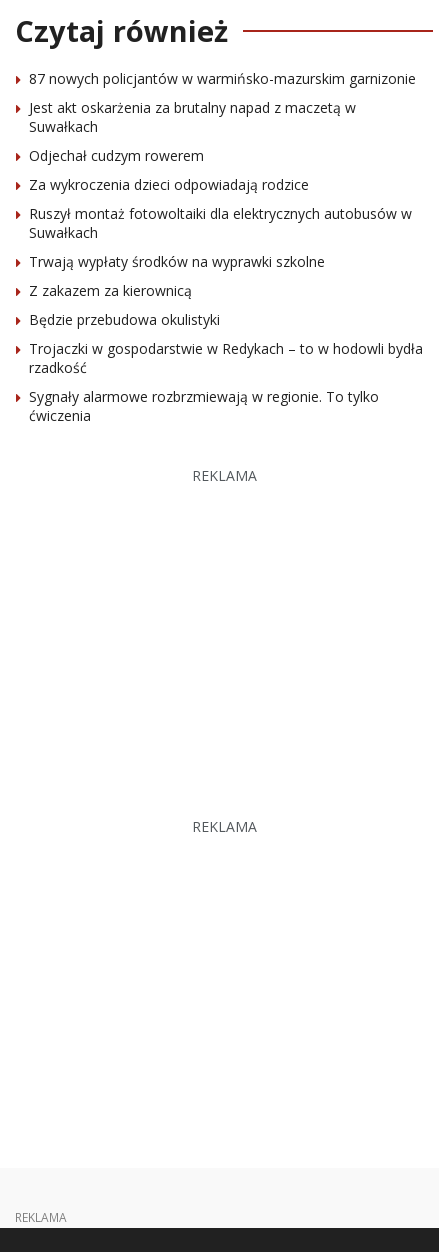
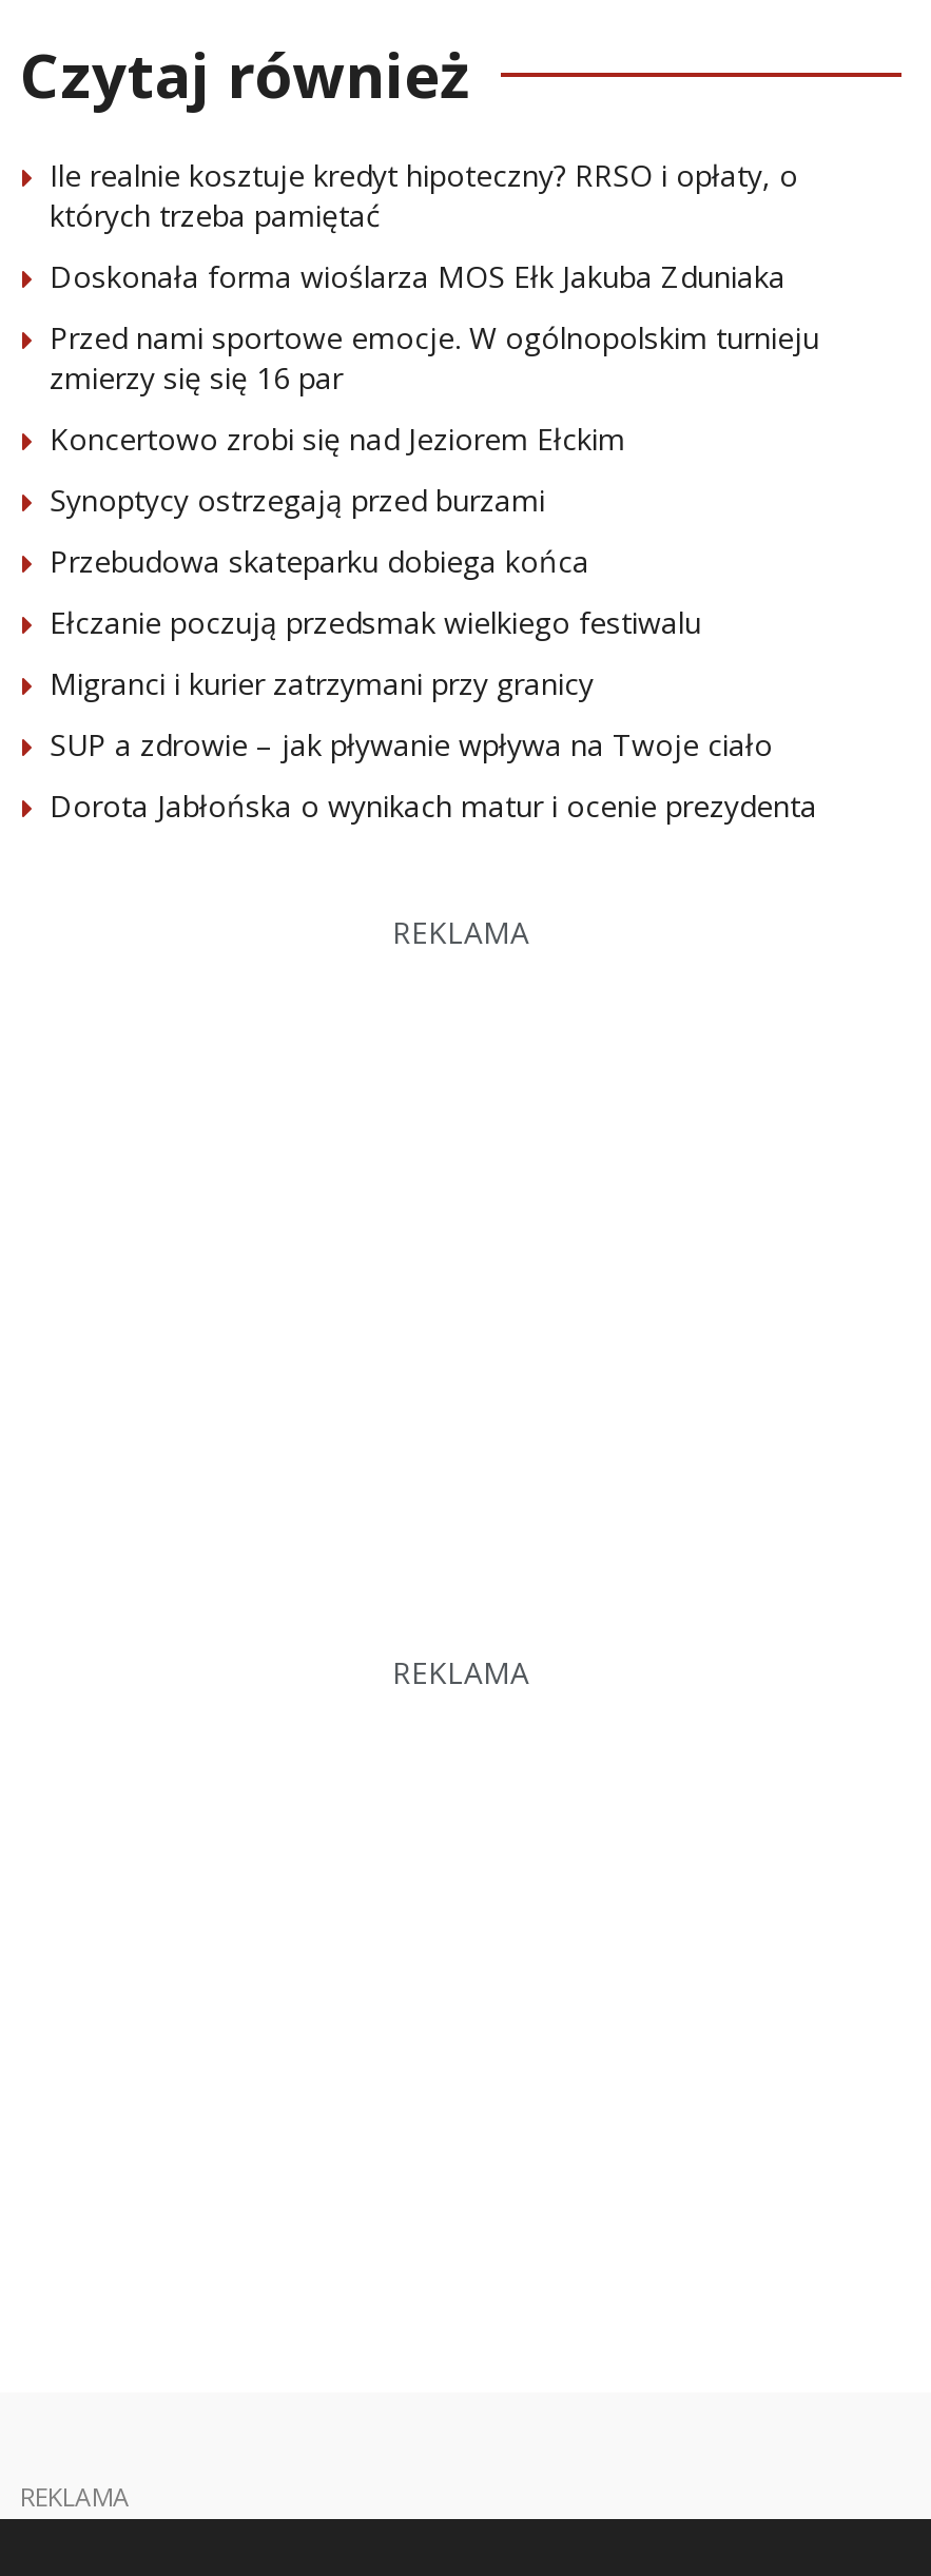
- 87 nowych policjantów w warmińsko-mazurskim garnizonie
+ Ile realnie kosztuje kredyt hipoteczny? RRSO i opłaty, o
+ których trzeba pamiętać

- Jest akt oskarżenia za brutalny napad z maczetą w
- Suwałkach
+ Doskonała forma wioślarza MOS Ełk Jakuba Zduniaka

- Odjechał cudzym rowerem
+ Przed nami sportowe emocje. W ogólnopolskim turnieju
+ zmierzy się się 16 par

- Za wykroczenia dzieci odpowiadają rodzice
+ Koncertowo zrobi się nad Jeziorem Ełckim

- Ruszył montaż fotowoltaiki dla elektrycznych autobusów w
- Suwałkach
+ Synoptycy ostrzegają przed burzami

- Trwają wypłaty środków na wyprawki szkolne
+ Przebudowa skateparku dobiega końca

- Z zakazem za kierownicą
+ Ełczanie poczują przedsmak wielkiego festiwalu

- Będzie przebudowa okulistyki
+ Migranci i kurier zatrzymani przy granicy

- Trojaczki w gospodarstwie w Redykach – to w hodowli bydła
- rzadkość
+ SUP a zdrowie – jak pływanie wpływa na Twoje ciało

- Sygnały alarmowe rozbrzmiewają w regionie. To tylko
- ćwiczenia
+ Dorota Jabłońska o wynikach matur i ocenie prezydenta
